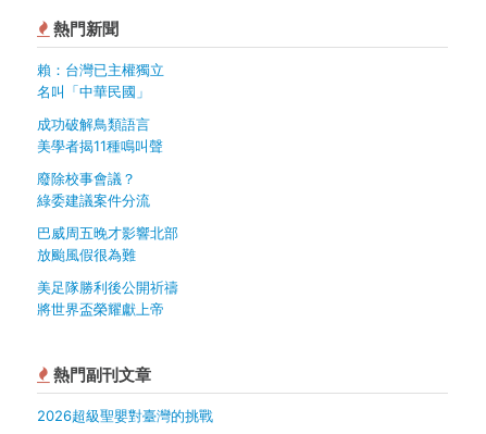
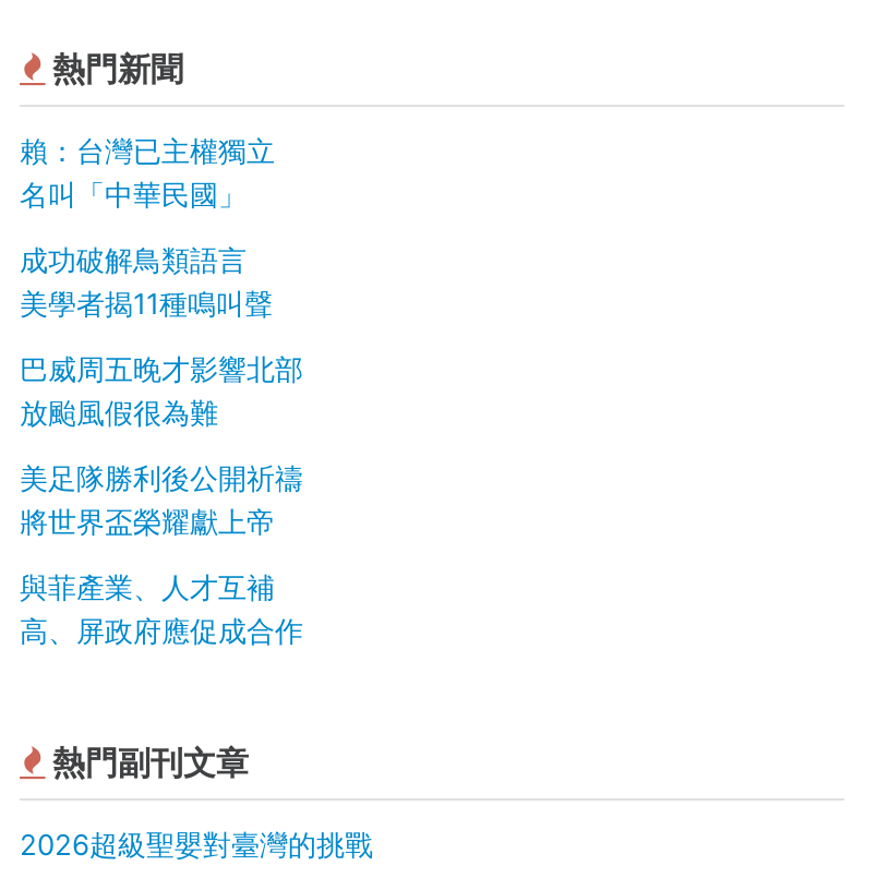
- 廢除校事會議？
- 綠委建議案件分流

moved up: 巴威周五晚才影響北部 | 放颱風假很為難 | 美足隊勝利後公開祈禱 | 將世界盃榮耀獻上帝

+ 與菲產業、人才互補
+ 高、屏政府應促成合作
